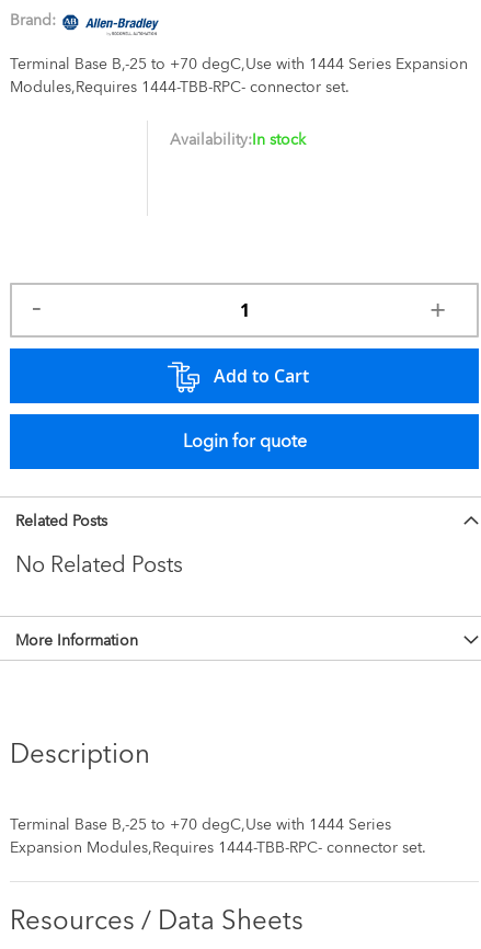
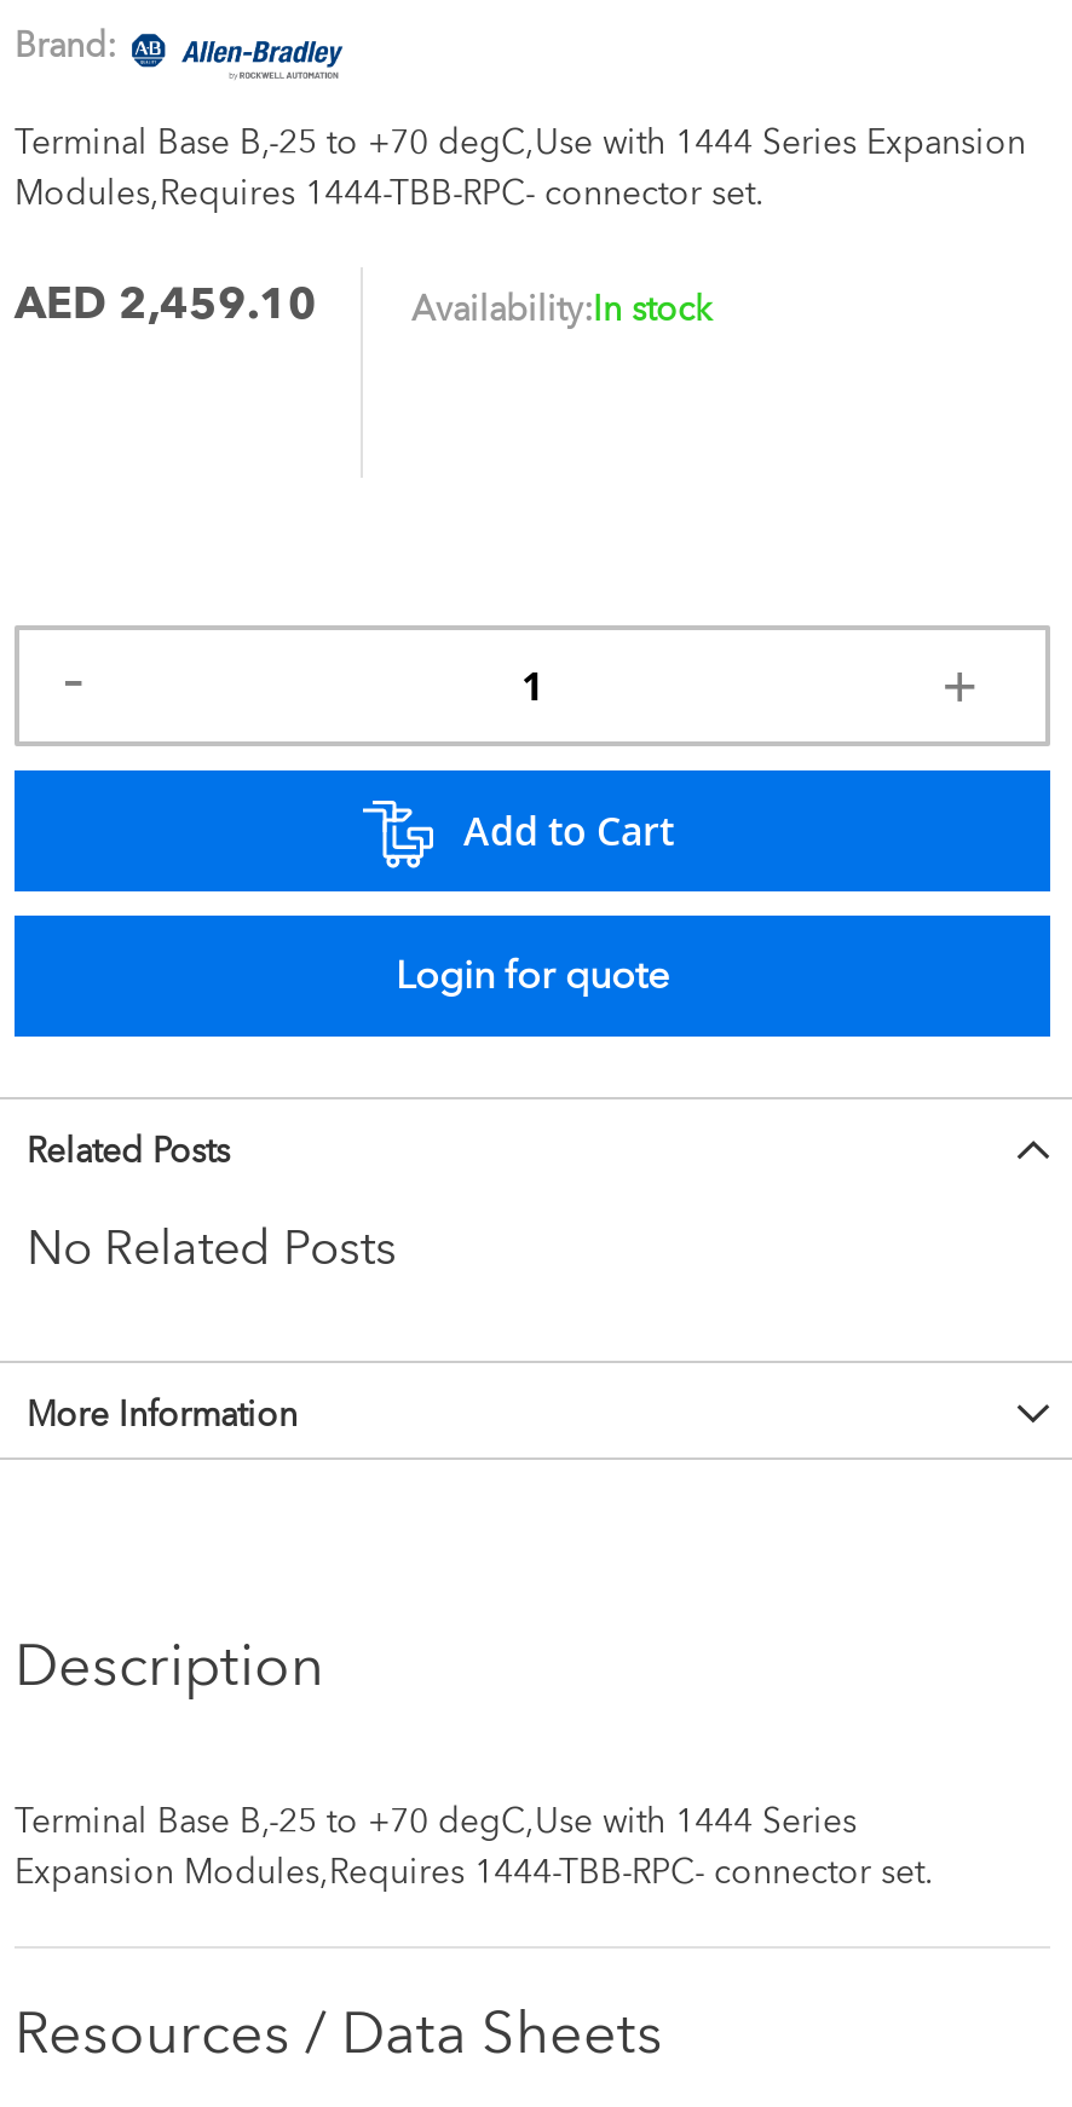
+ AED 2,459.10
